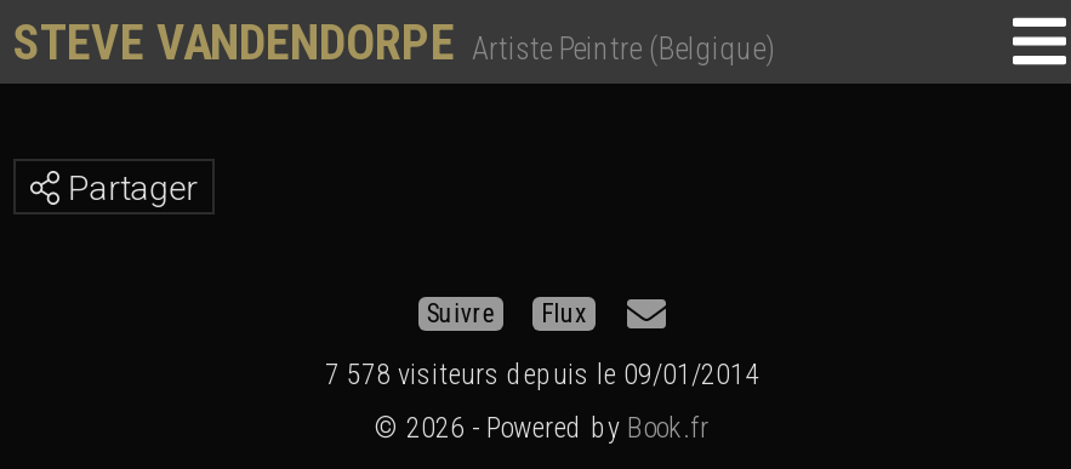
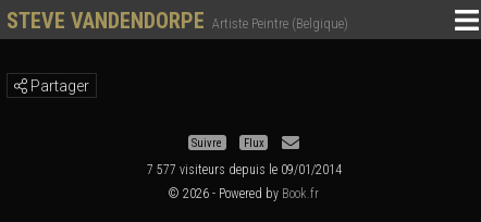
- 7 578 visiteurs depuis le 09/01/2014
+ 7 577 visiteurs depuis le 09/01/2014
